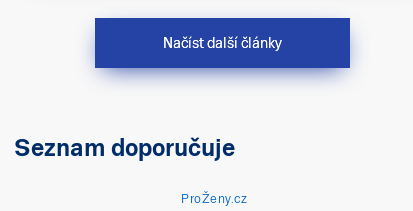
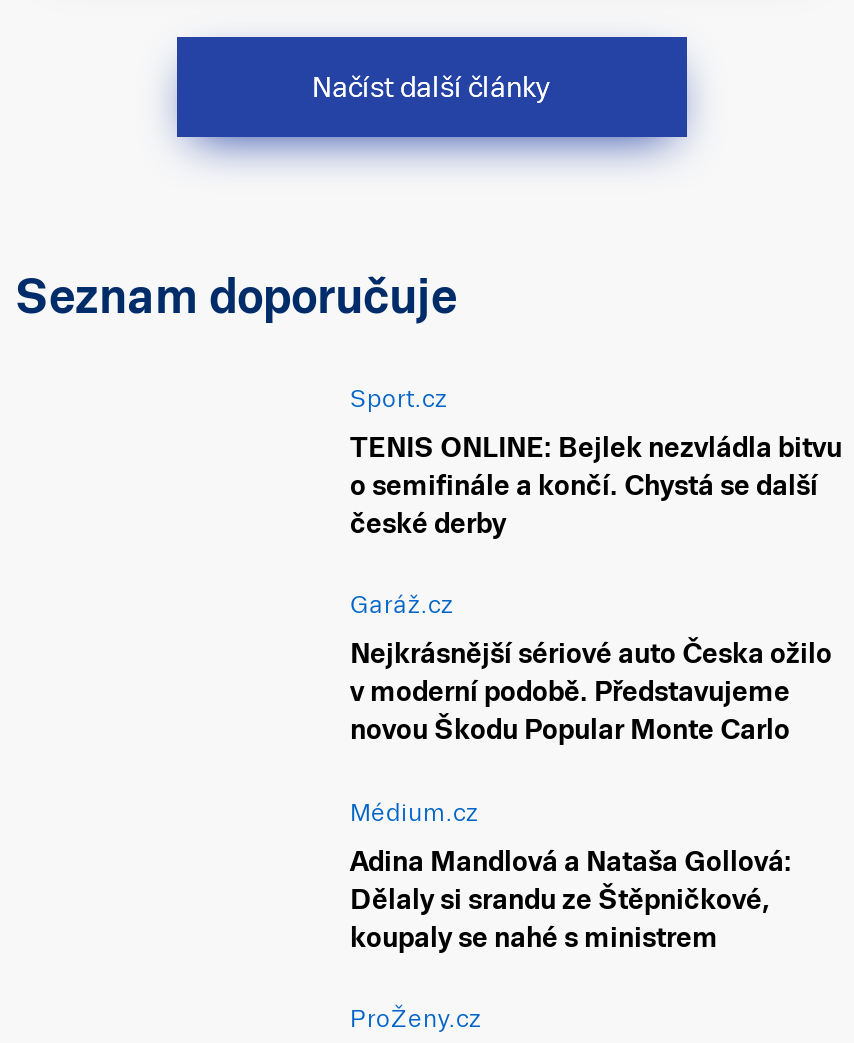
+ Sport.cz
+ TENIS ONLINE: Bejlek nezvládla bitvu
+ o semifinále a končí. Chystá se další
+ české derby
+ Garáž.cz
+ Nejkrásnější sériové auto Česka ožilo
+ v moderní podobě. Představujeme
+ novou Škodu Popular Monte Carlo
+ Médium.cz
+ Adina Mandlová a Nataša Gollová:
+ Dělaly si srandu ze Štěpničkové,
+ koupaly se nahé s ministrem
